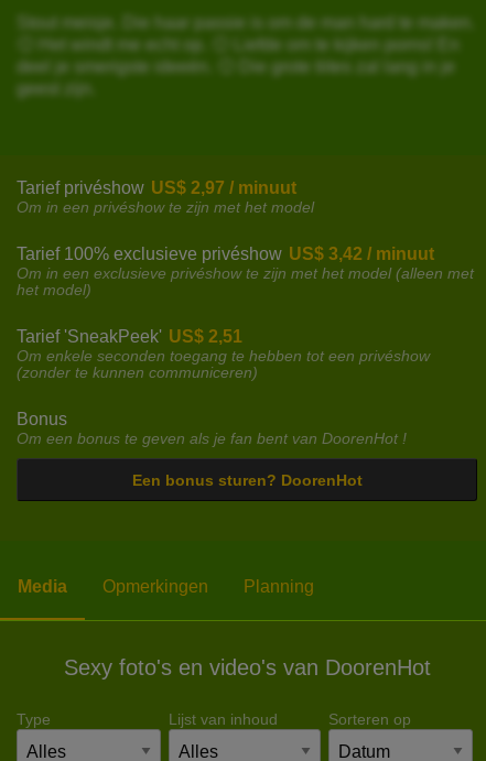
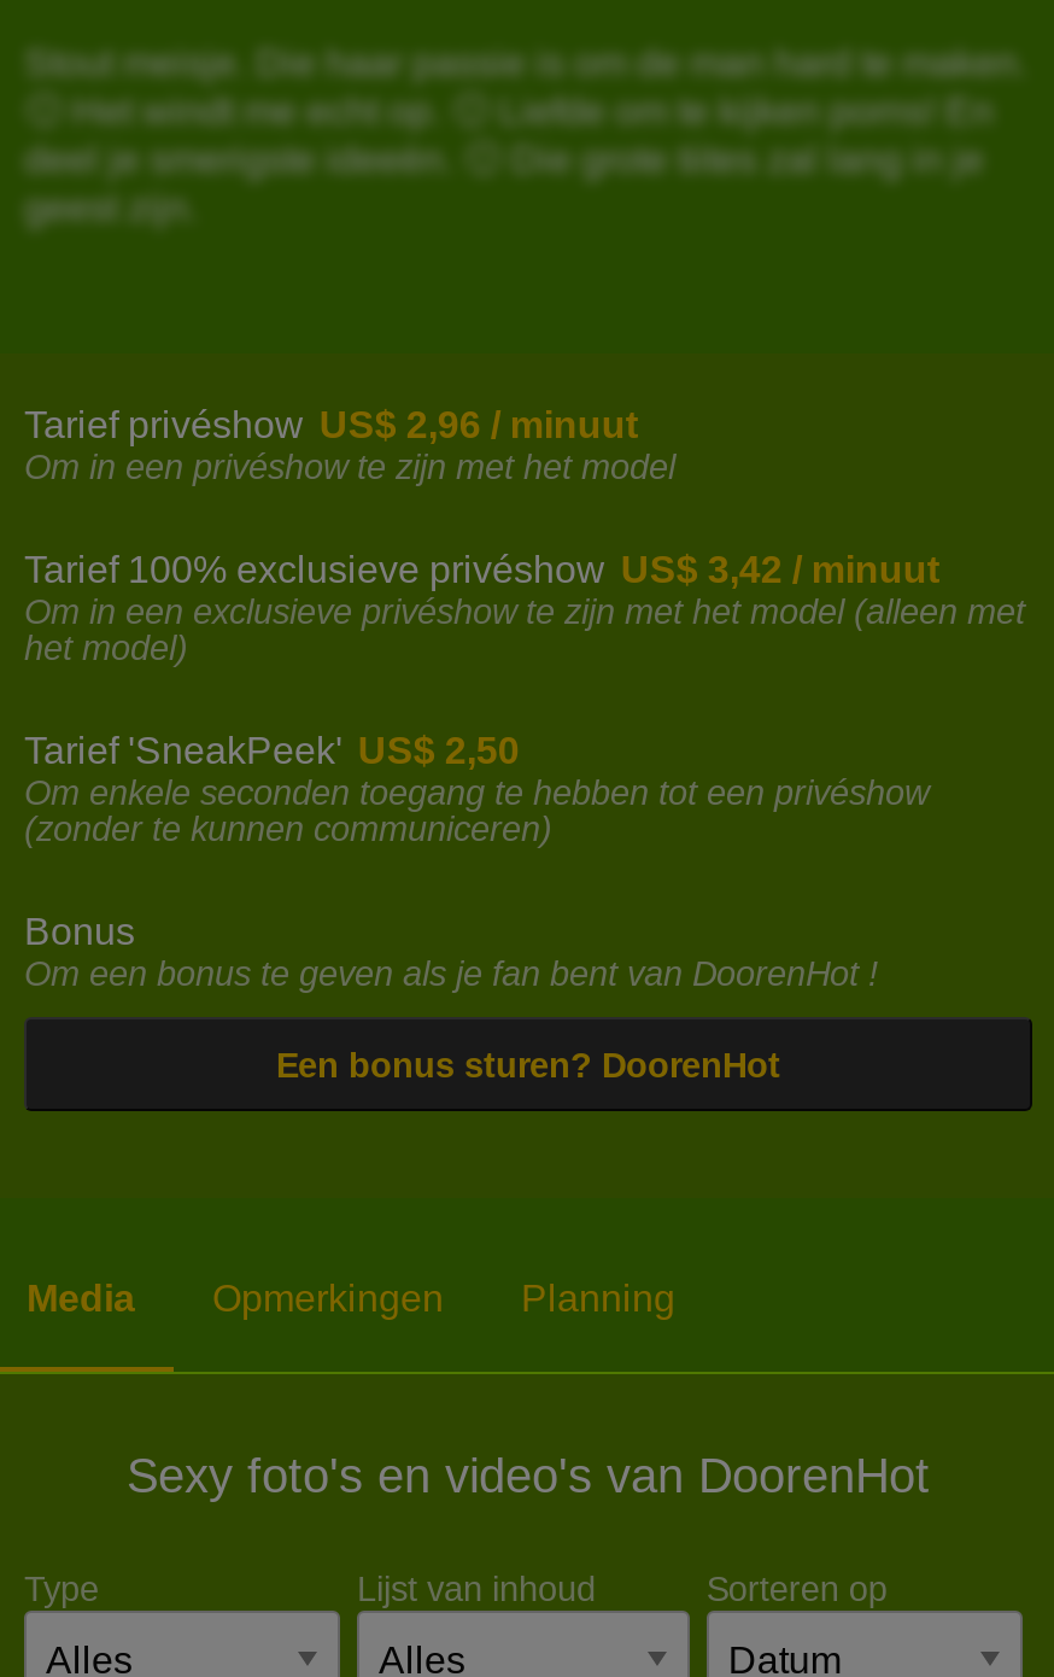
- Tarief privéshow US$ 2,97 / minuut
+ Tarief privéshow US$ 2,96 / minuut

- Tarief 'SneakPeek' US$ 2,51
+ Tarief 'SneakPeek' US$ 2,50
